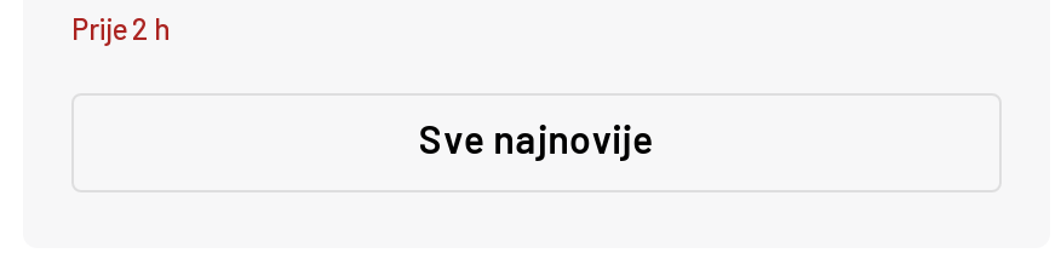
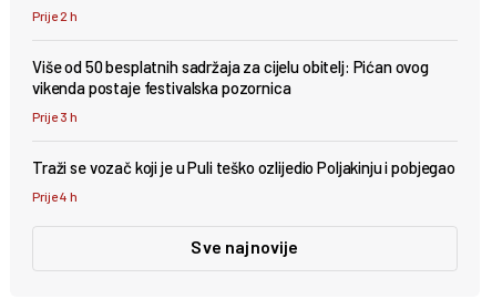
+ Više od 50 besplatnih sadržaja za cijelu obitelj: Pićan ovog
+ vikenda postaje festivalska pozornica
+ Prije 3 h
+ Traži se vozač koji je u Puli teško ozlijedio Poljakinju i pobjegao
+ Prije 4 h
